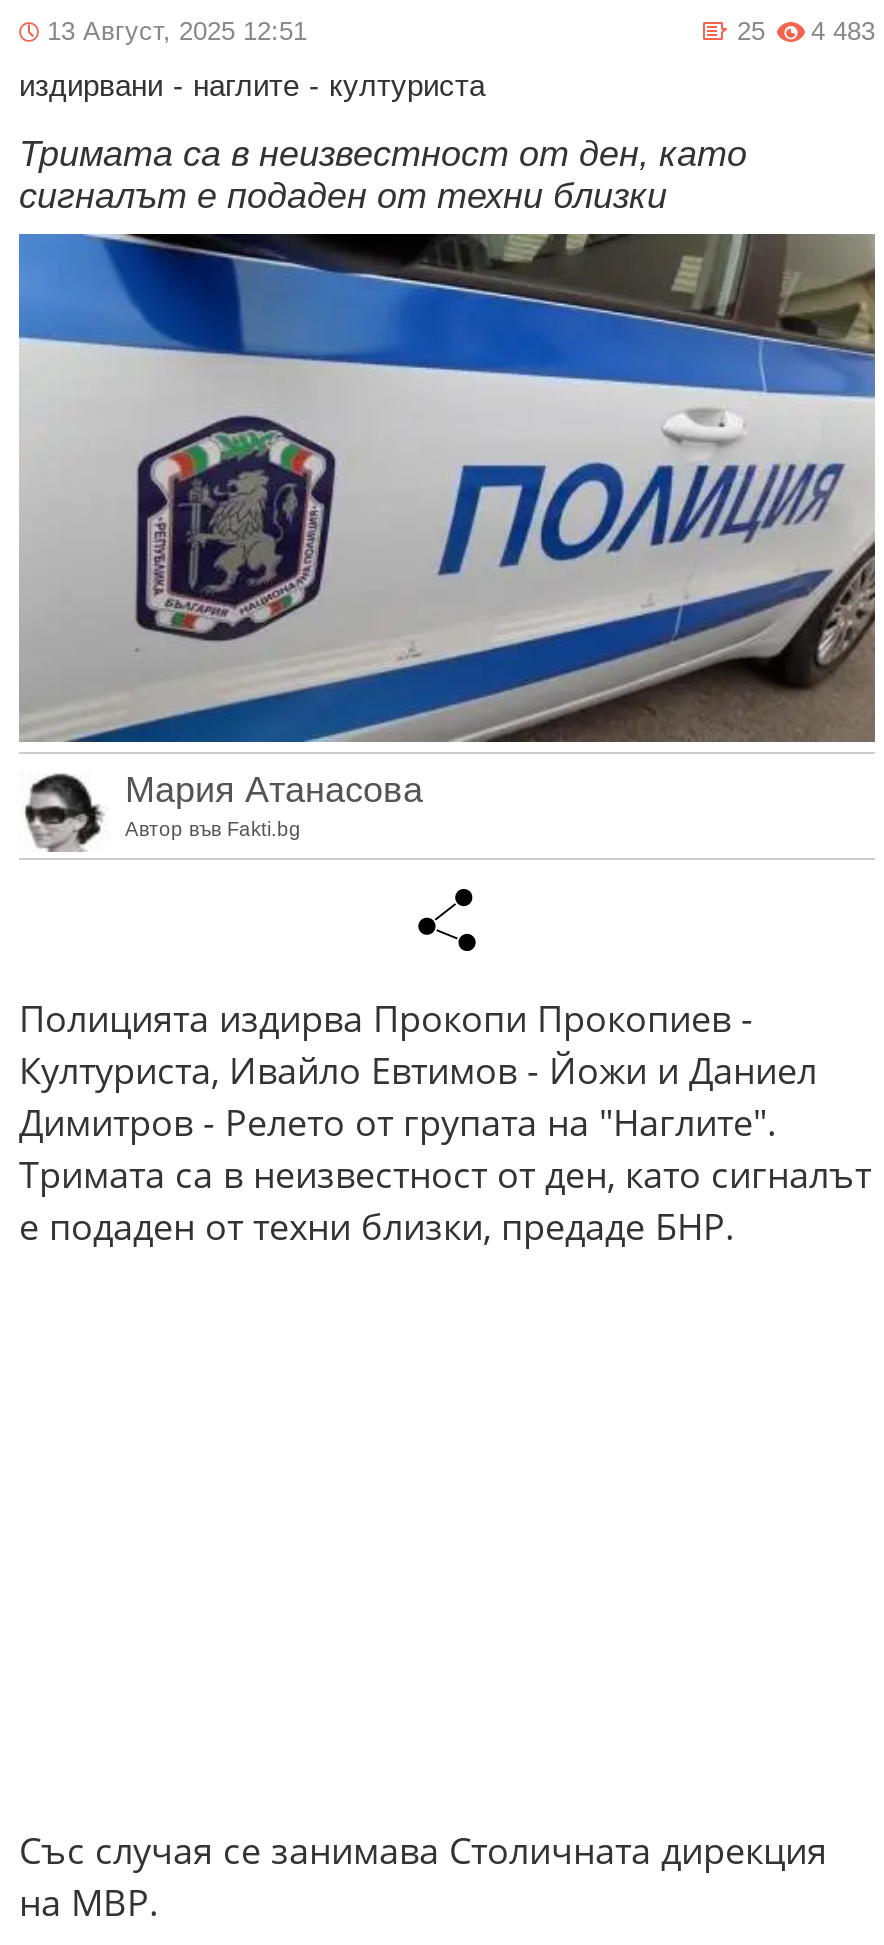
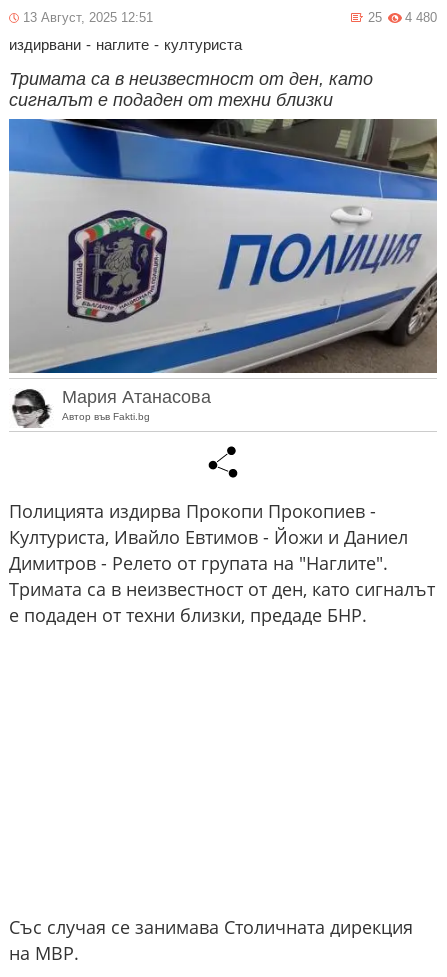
- 25 4 483
+ 25 4 480
